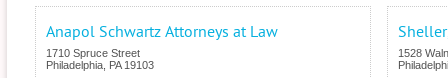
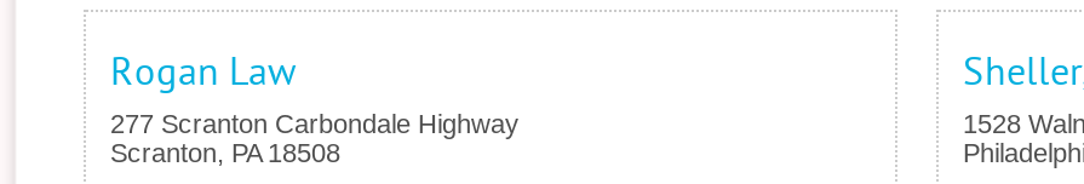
- Anapol Schwartz Attorneys at Law
- 1710 Spruce Street
- Philadelphia, PA 19103
+ Rogan Law
+ 277 Scranton Carbondale Highway
+ Scranton, PA 18508
